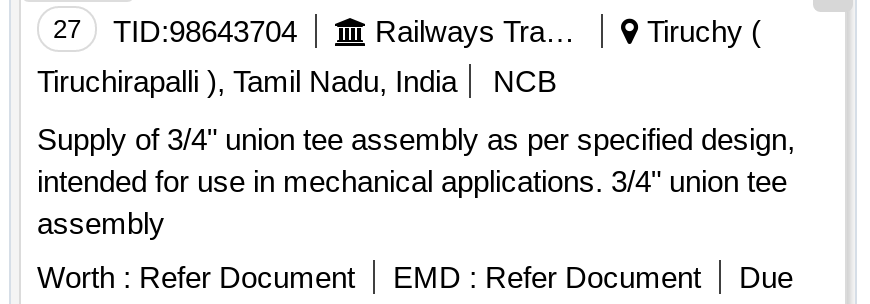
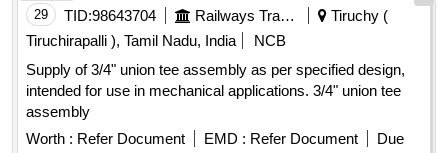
- 27 TID:98643704
+ 29 TID:98643704
